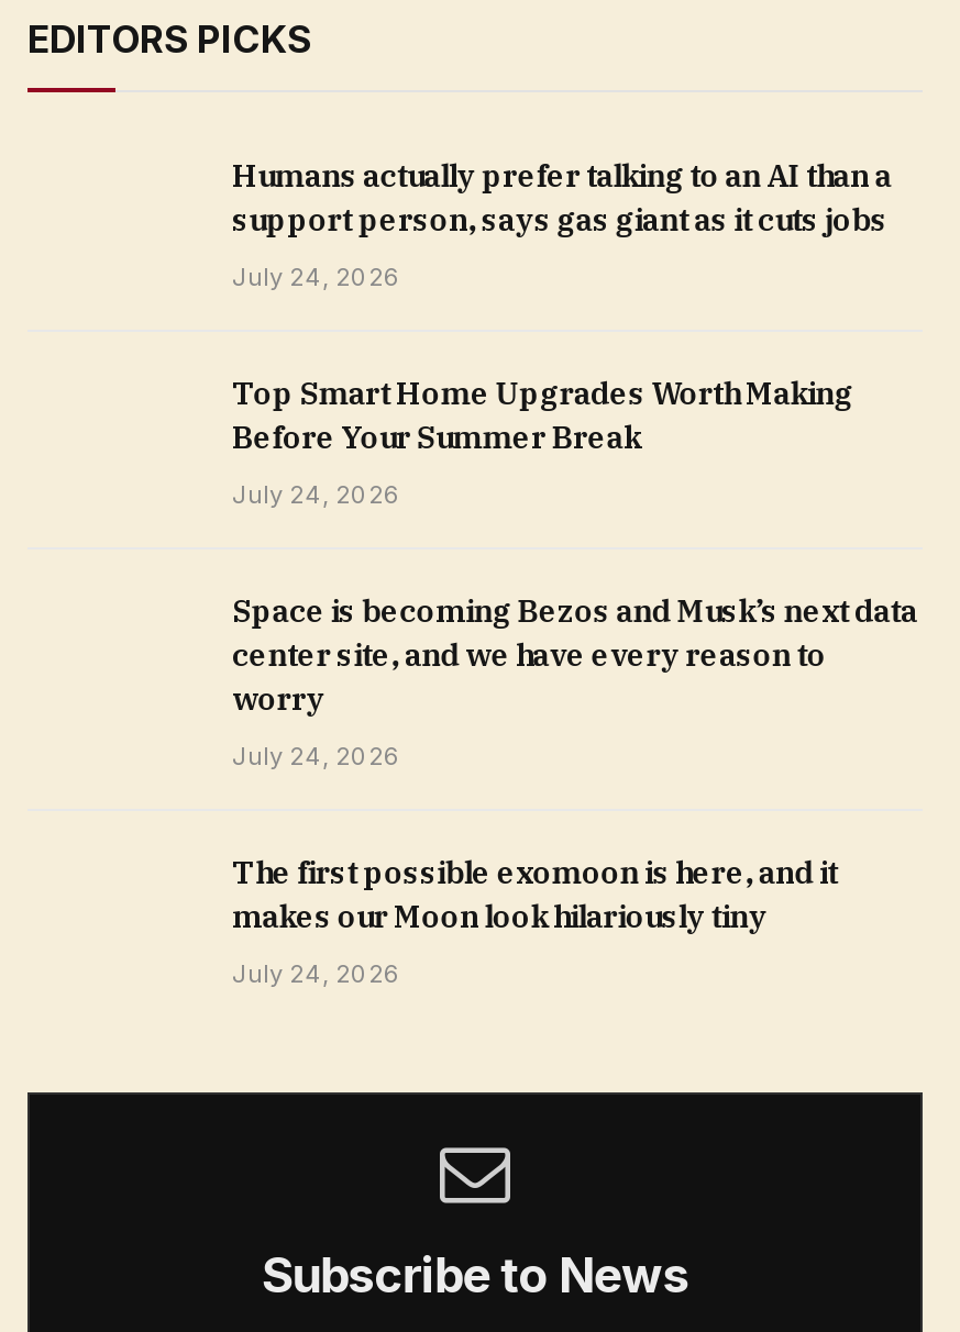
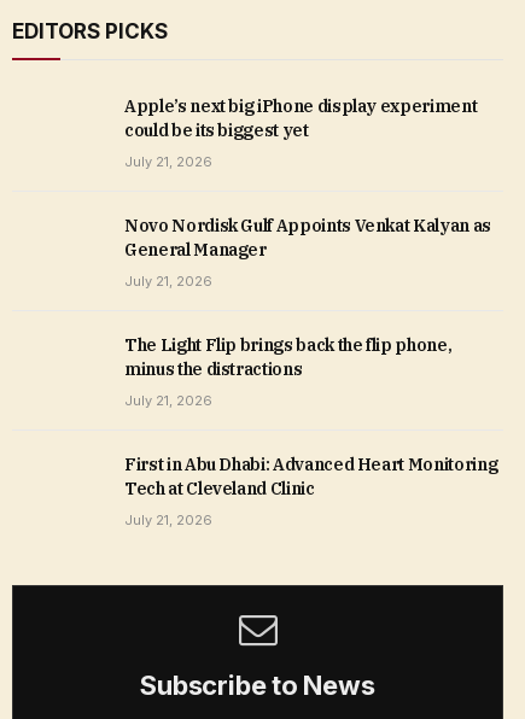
- Humans actually prefer talking to an AI than a
- support person, says gas giant as it cuts jobs
+ Apple’s next big iPhone display experiment
+ could be its biggest yet

- July 24, 2026
+ July 21, 2026

- Top Smart Home Upgrades Worth Making
- Before Your Summer Break
+ Novo Nordisk Gulf Appoints Venkat Kalyan as
+ General Manager

- July 24, 2026
+ July 21, 2026

- Space is becoming Bezos and Musk’s next data
- center site, and we have every reason to
- worry
+ The Light Flip brings back the flip phone,
+ minus the distractions

- July 24, 2026
+ July 21, 2026

- The first possible exomoon is here, and it
- makes our Moon look hilariously tiny
+ First in Abu Dhabi: Advanced Heart Monitoring
+ Tech at Cleveland Clinic

- July 24, 2026
+ July 21, 2026
